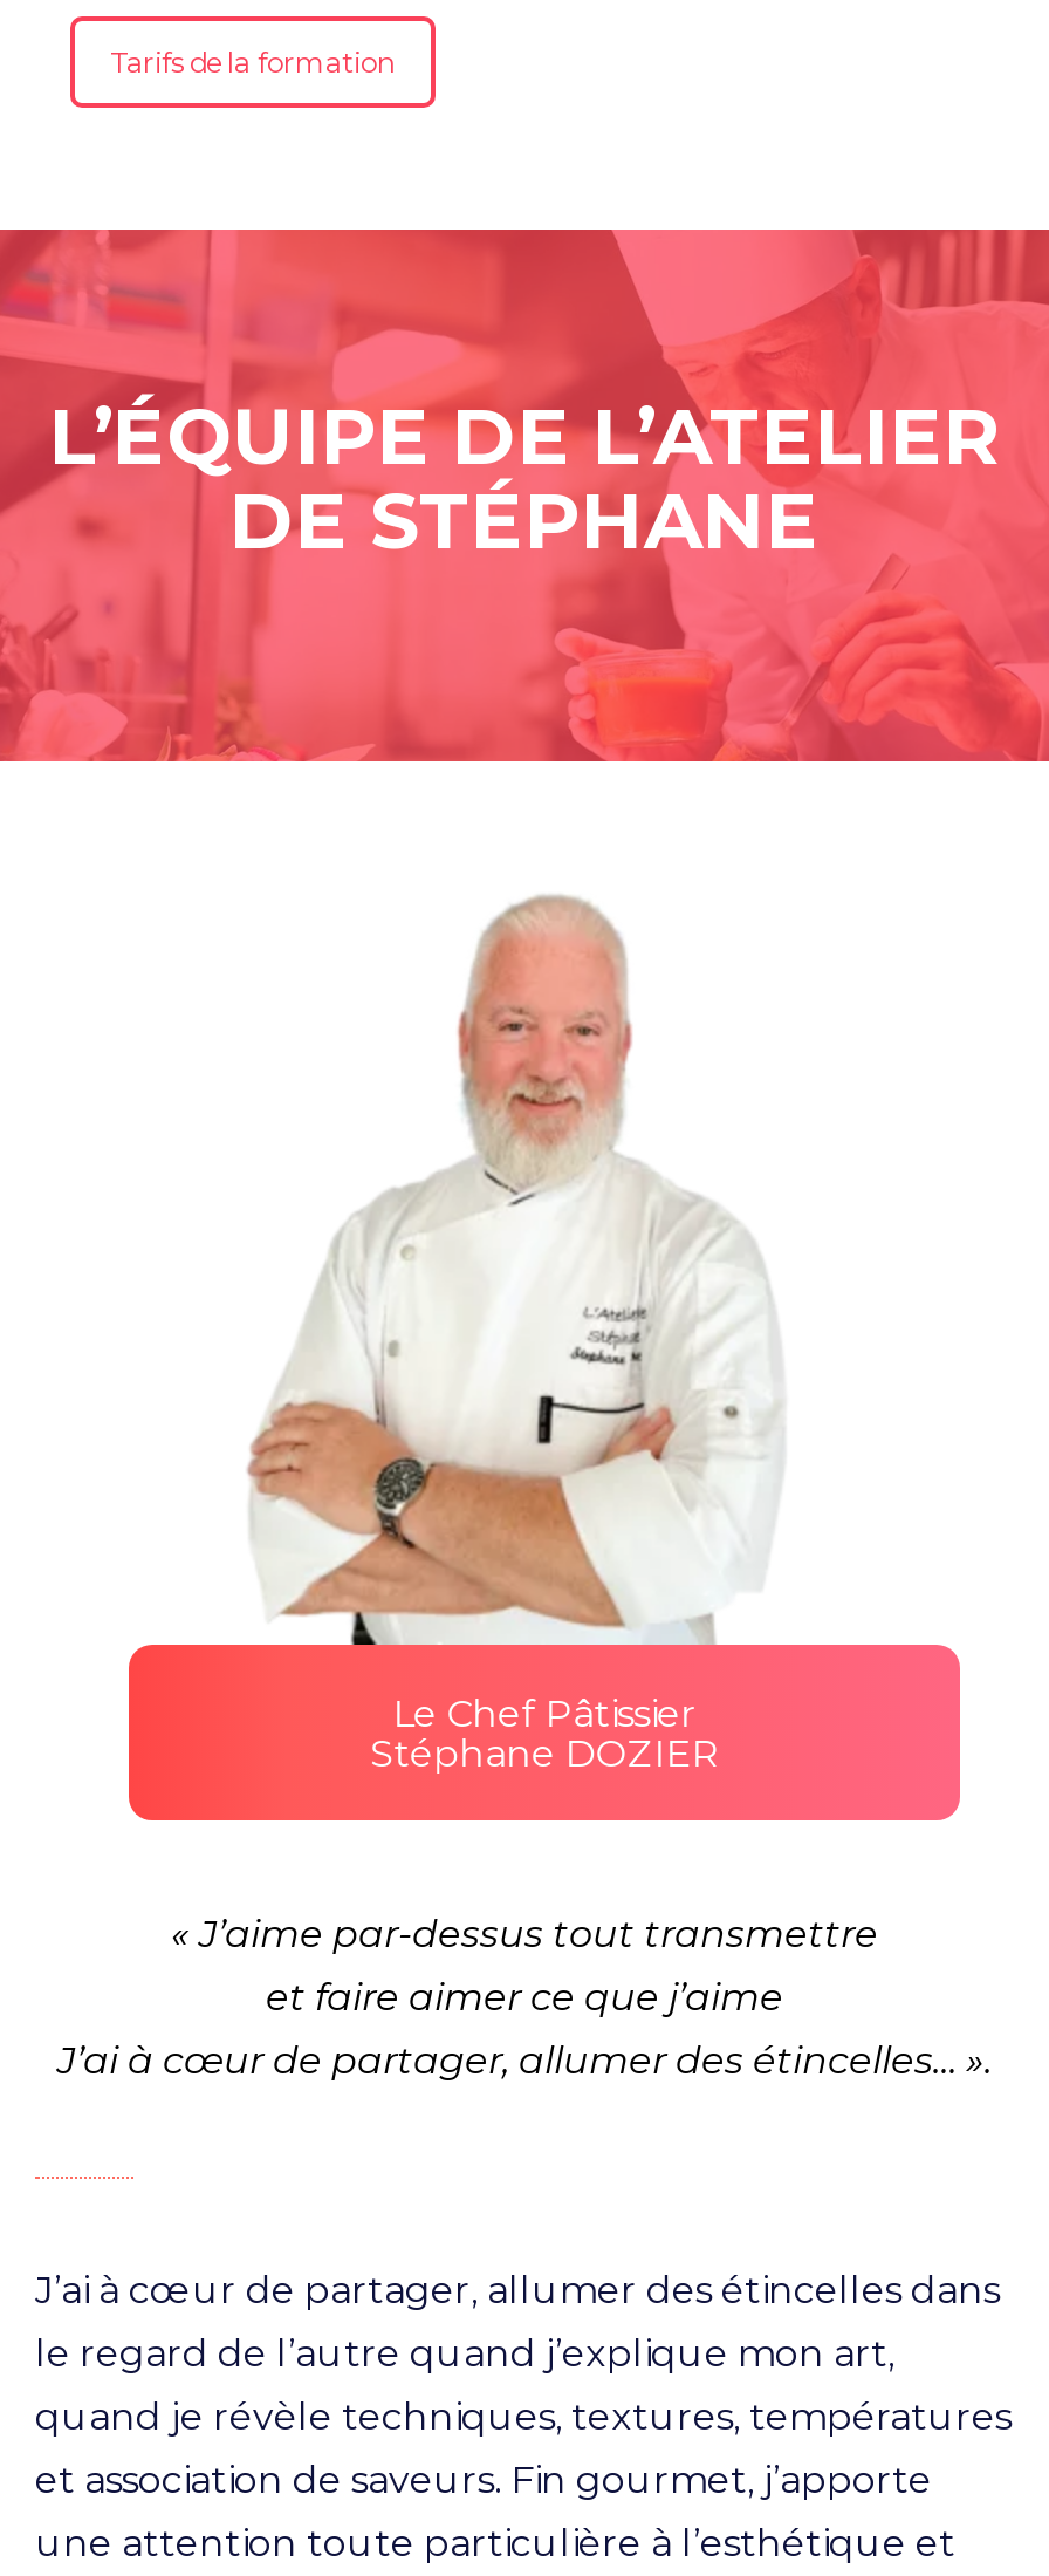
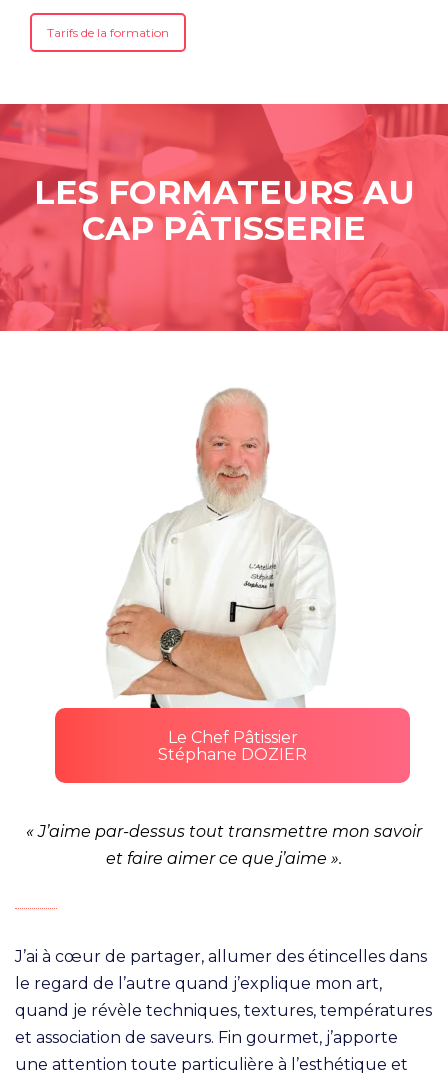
- L’ÉQUIPE DE L’ATELIER
- DE STÉPHANE
+ LES FORMATEURS AU
+ CAP PÂTISSERIE

- « J’aime par-dessus tout transmettre
- et faire aimer ce que j’aime
- J’ai à cœur de partager, allumer des étincelles… ».
+ « J’aime par-dessus tout transmettre mon savoir
+ et faire aimer ce que j’aime ».
